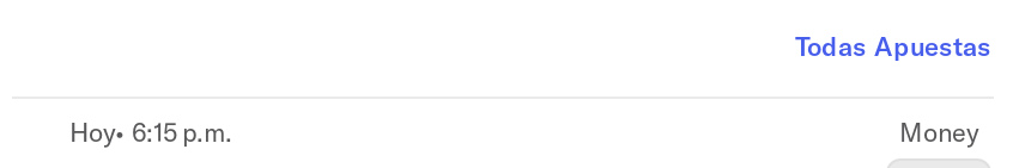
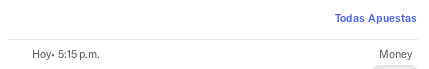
- Hoy• 6:15 p.m.
+ Hoy• 5:15 p.m.
